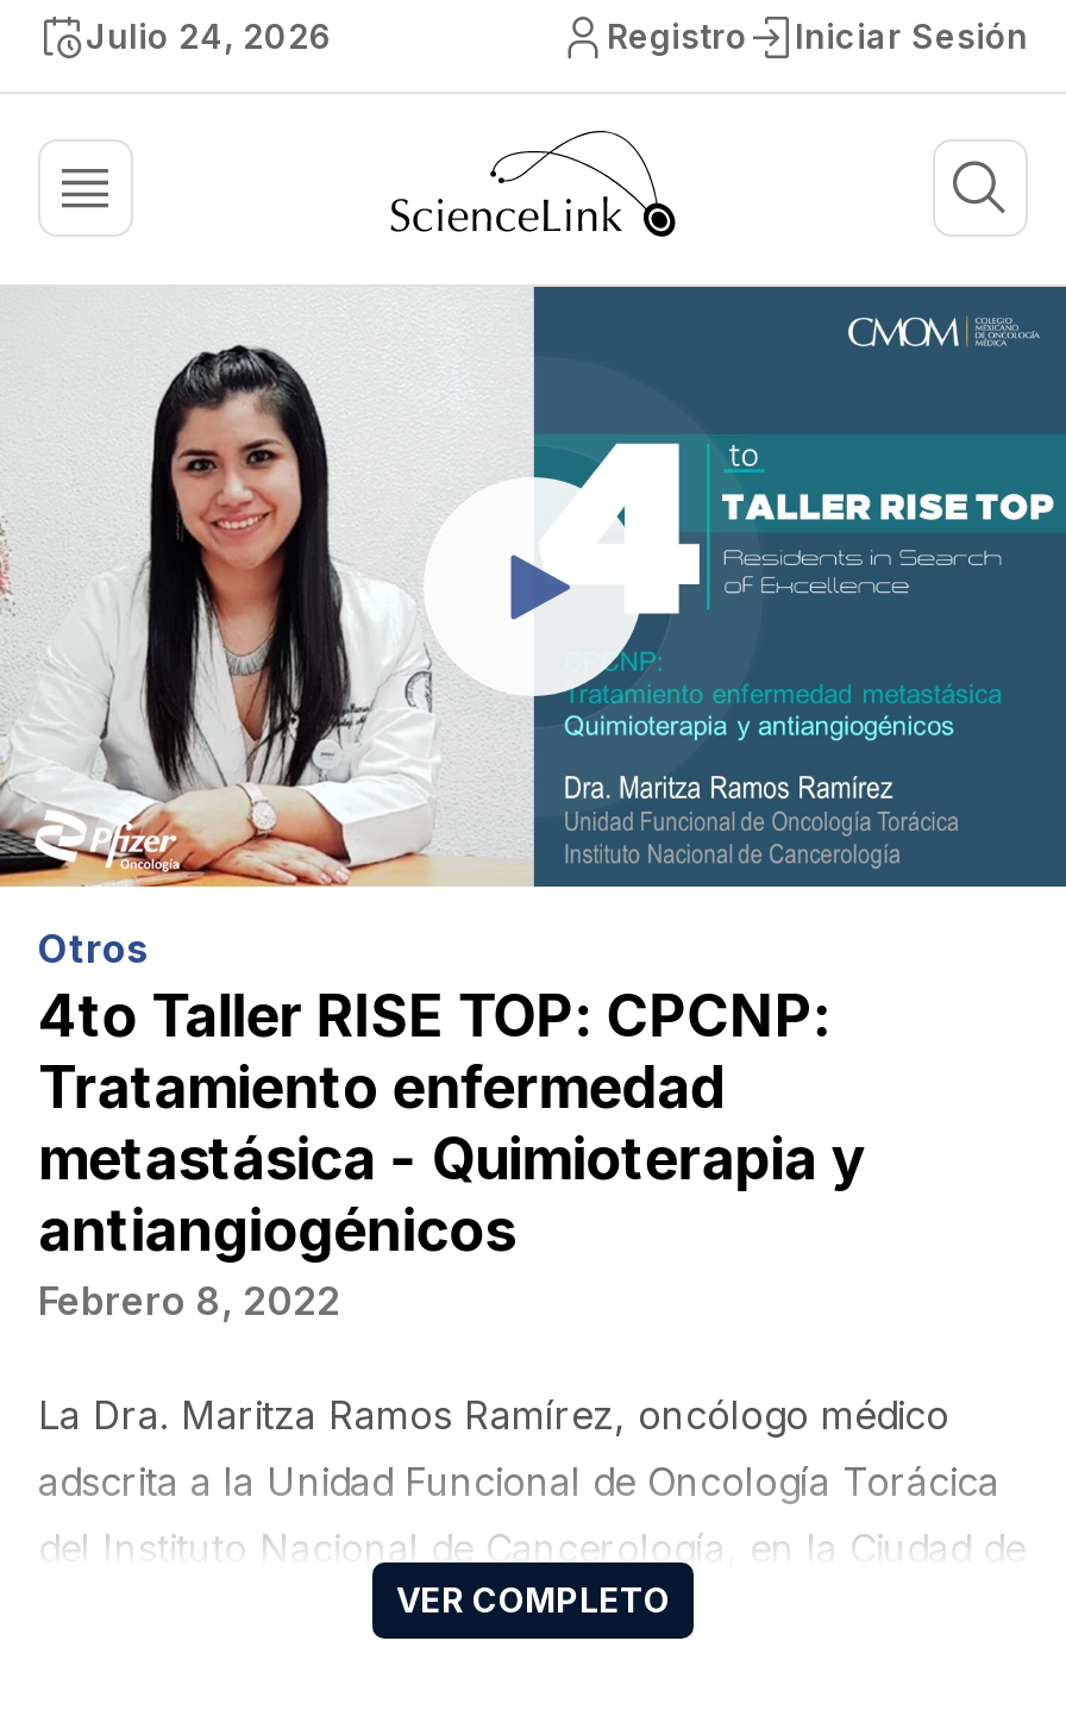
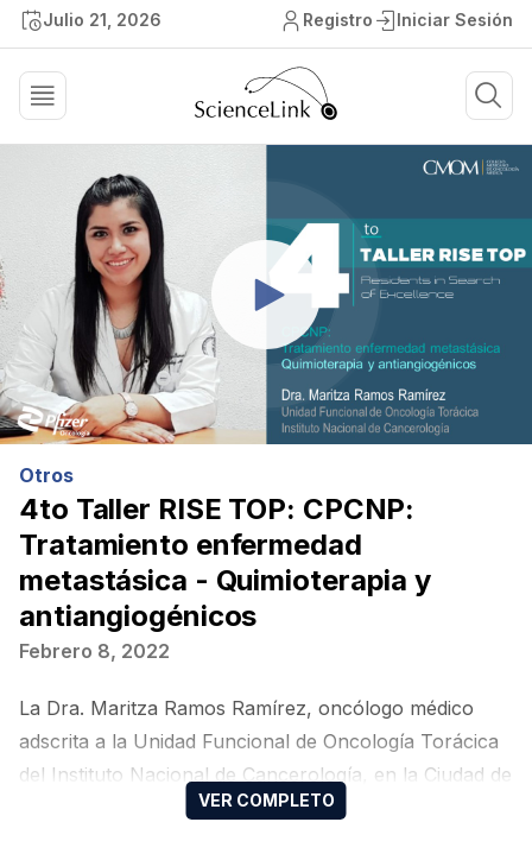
- Julio 24, 2026
+ Julio 21, 2026
